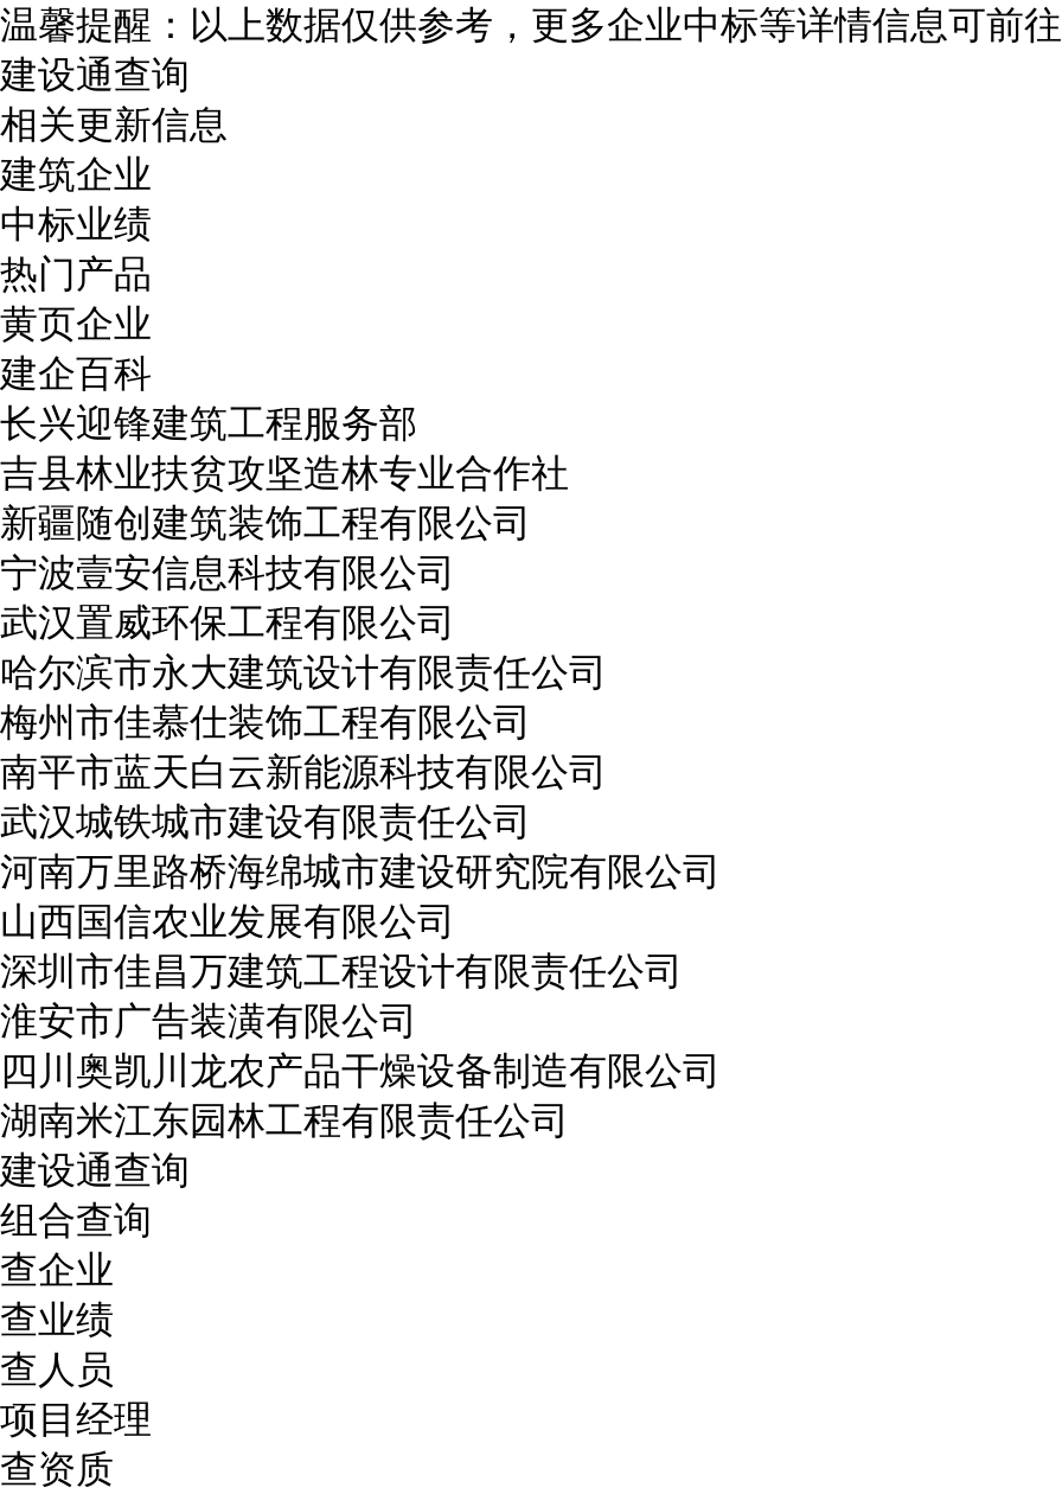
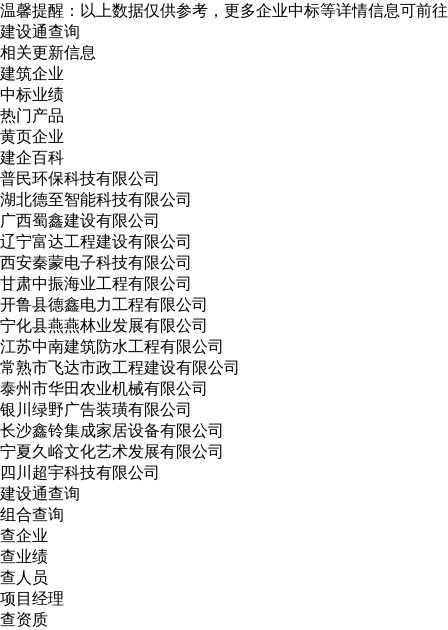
- 长兴迎锋建筑工程服务部
- 吉县林业扶贫攻坚造林专业合作社
- 新疆随创建筑装饰工程有限公司
- 宁波壹安信息科技有限公司
- 武汉置威环保工程有限公司
- 哈尔滨市永大建筑设计有限责任公司
- 梅州市佳慕仕装饰工程有限公司
- 南平市蓝天白云新能源科技有限公司
- 武汉城铁城市建设有限责任公司
- 河南万里路桥海绵城市建设研究院有限公司
- 山西国信农业发展有限公司
- 深圳市佳昌万建筑工程设计有限责任公司
- 淮安市广告装潢有限公司
- 四川奥凯川龙农产品干燥设备制造有限公司
- 湖南米江东园林工程有限责任公司
+ 普民环保科技有限公司
+ 湖北德至智能科技有限公司
+ 广西蜀鑫建设有限公司
+ 辽宁富达工程建设有限公司
+ 西安秦蒙电子科技有限公司
+ 甘肃中振海业工程有限公司
+ 开鲁县德鑫电力工程有限公司
+ 宁化县燕燕林业发展有限公司
+ 江苏中南建筑防水工程有限公司
+ 常熟市飞达市政工程建设有限公司
+ 泰州市华田农业机械有限公司
+ 银川绿野广告装璜有限公司
+ 长沙鑫铃集成家居设备有限公司
+ 宁夏久峪文化艺术发展有限公司
+ 四川超宇科技有限公司
